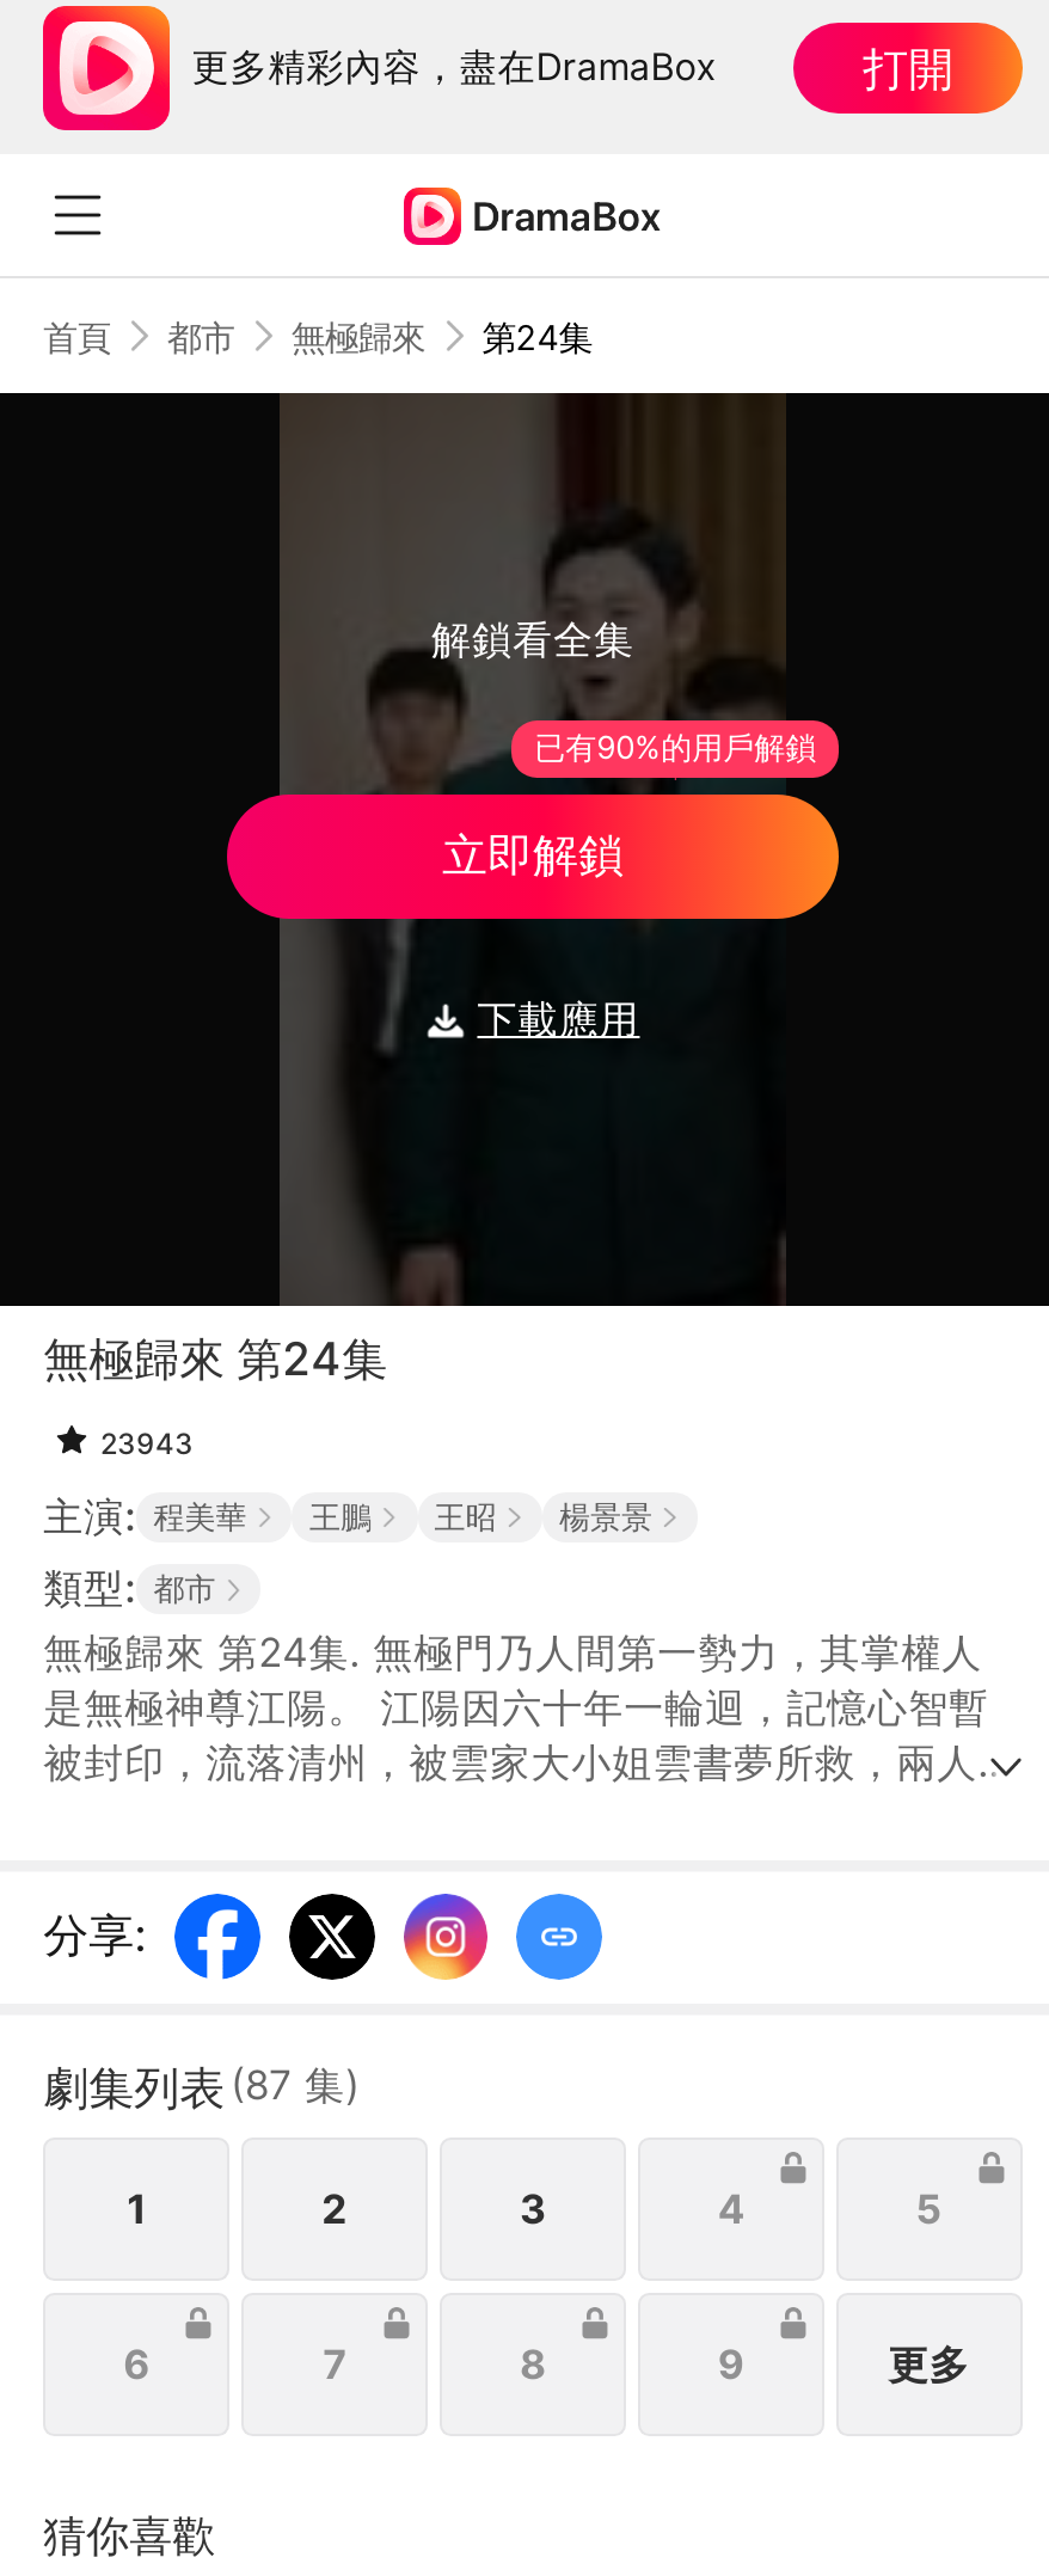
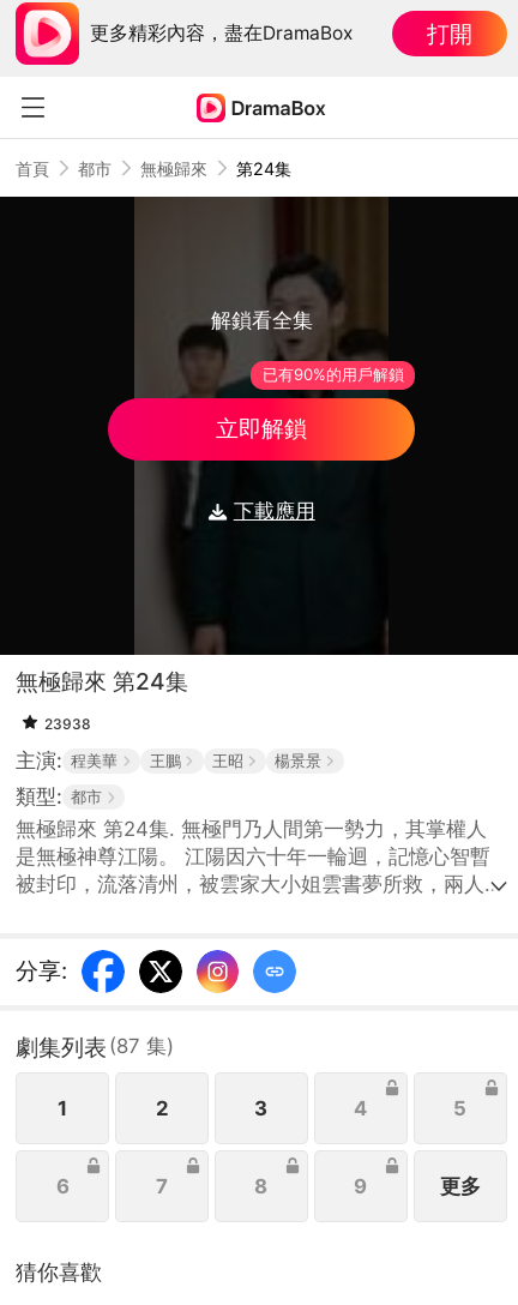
- 23943
+ 23938
